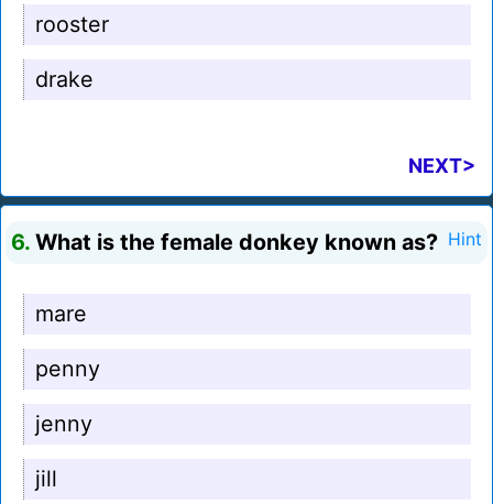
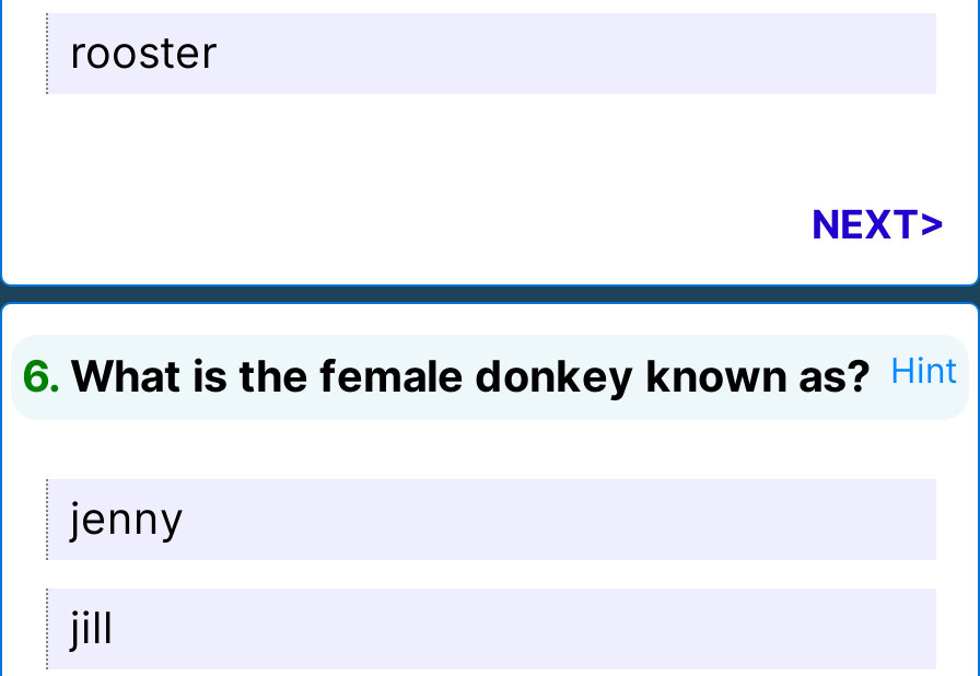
- drake

- mare
- penny
